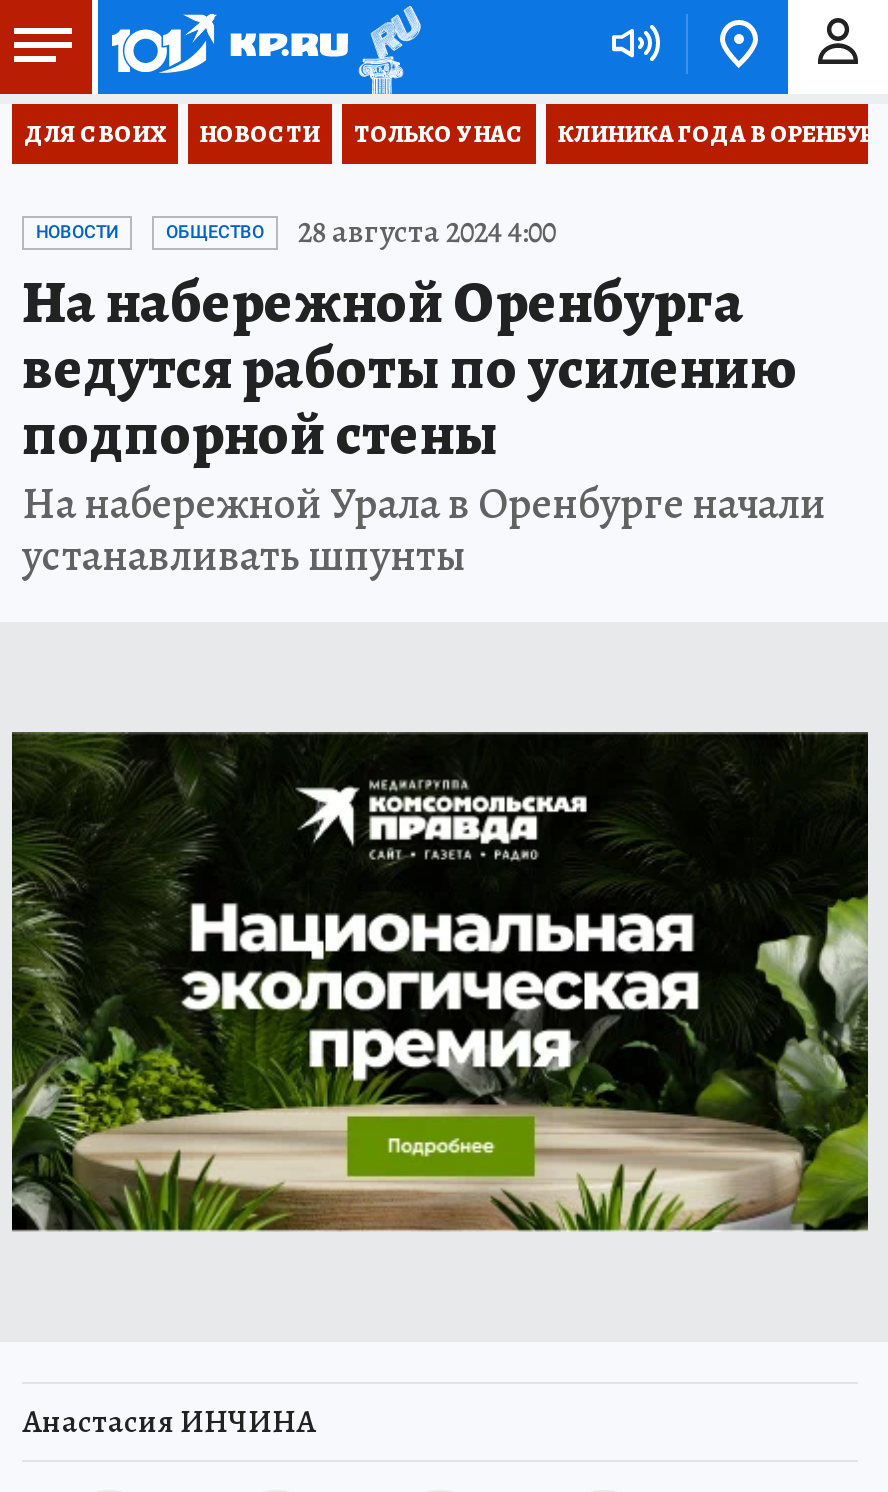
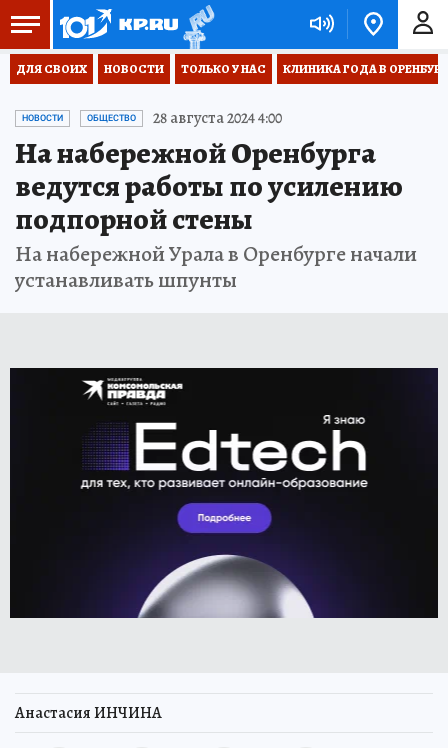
- [image]
+ [image]
